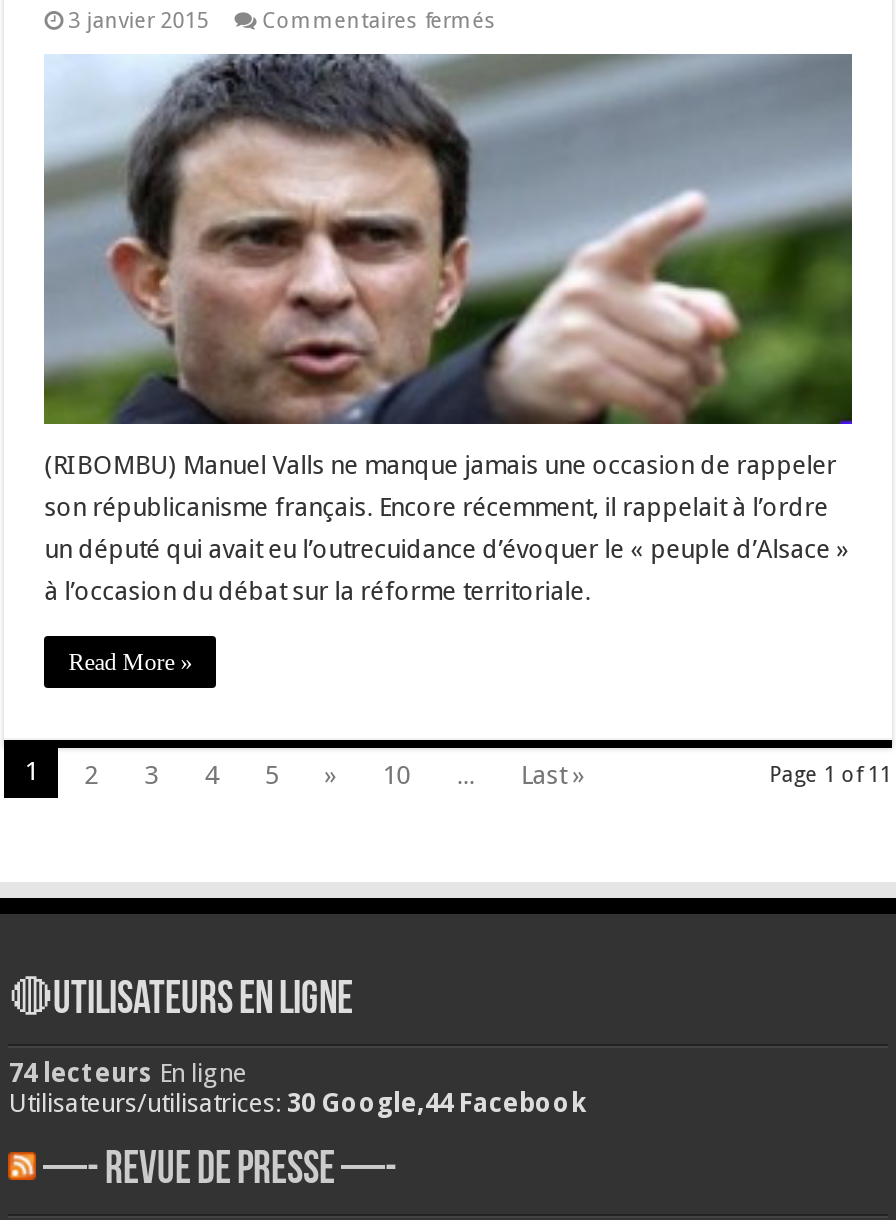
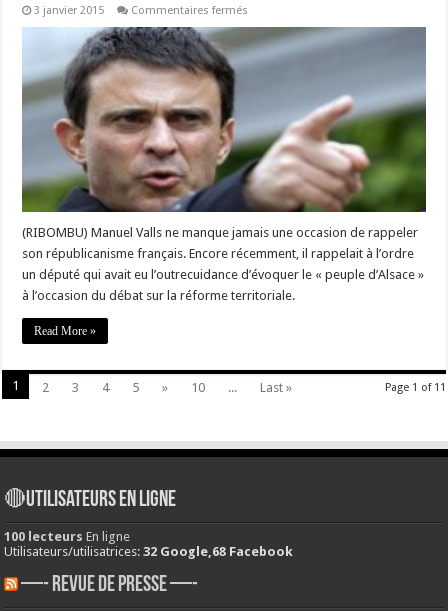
- 74 lecteurs En ligne
+ 100 lecteurs En ligne

- Utilisateurs/utilisatrices: 30 Google,44 Facebook
+ Utilisateurs/utilisatrices: 32 Google,68 Facebook
